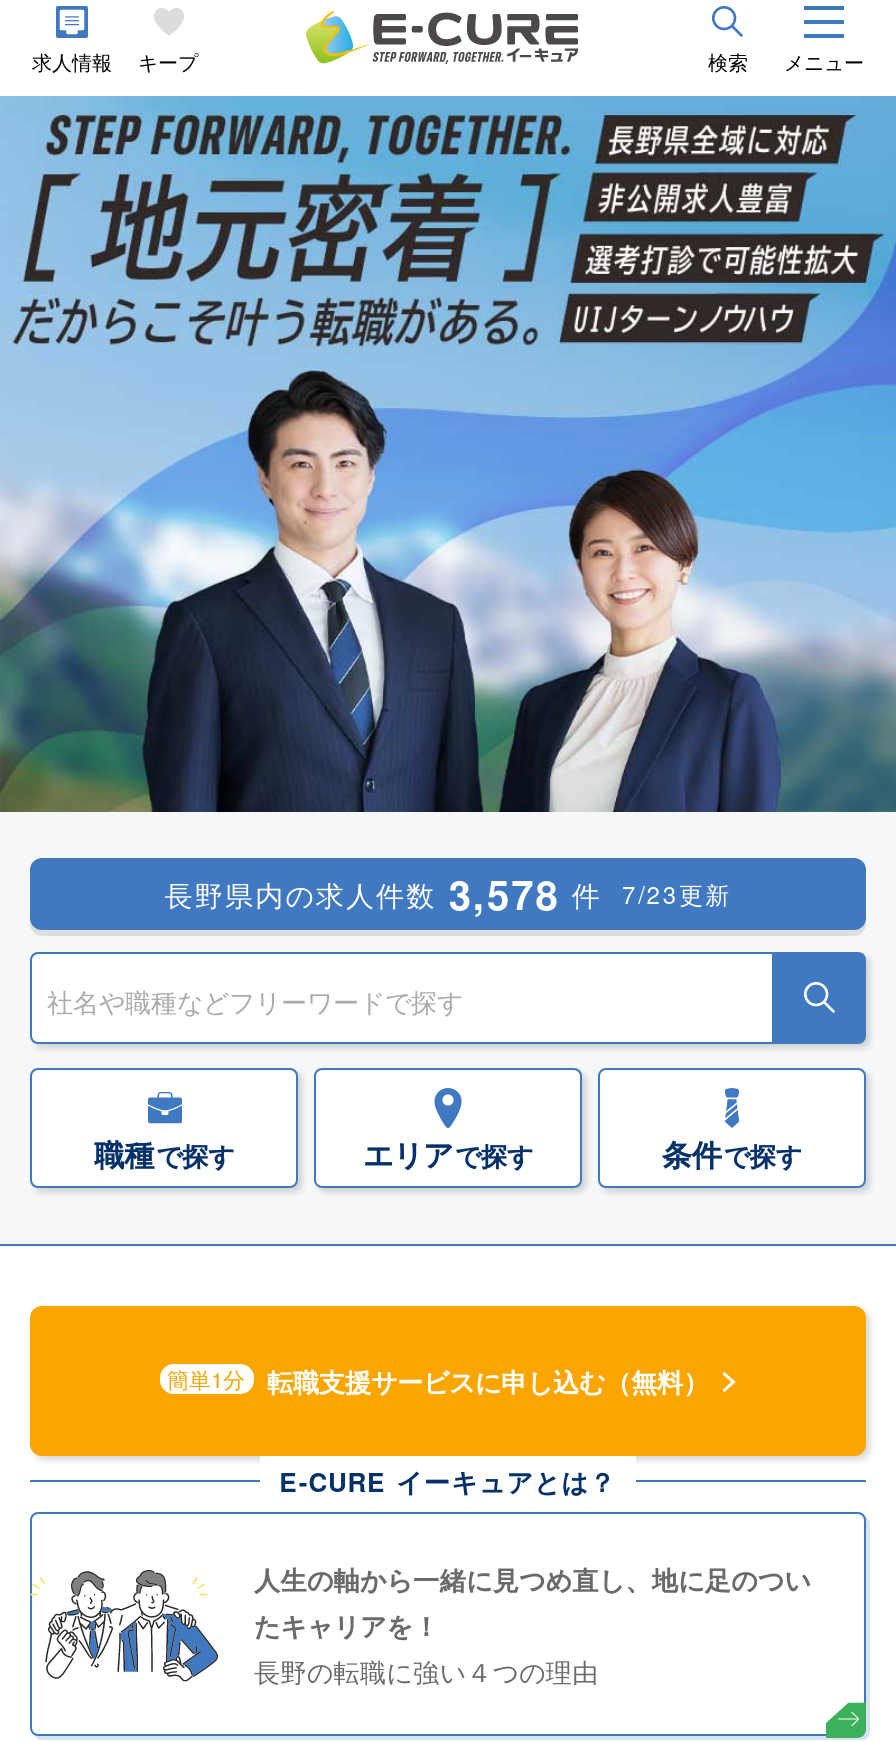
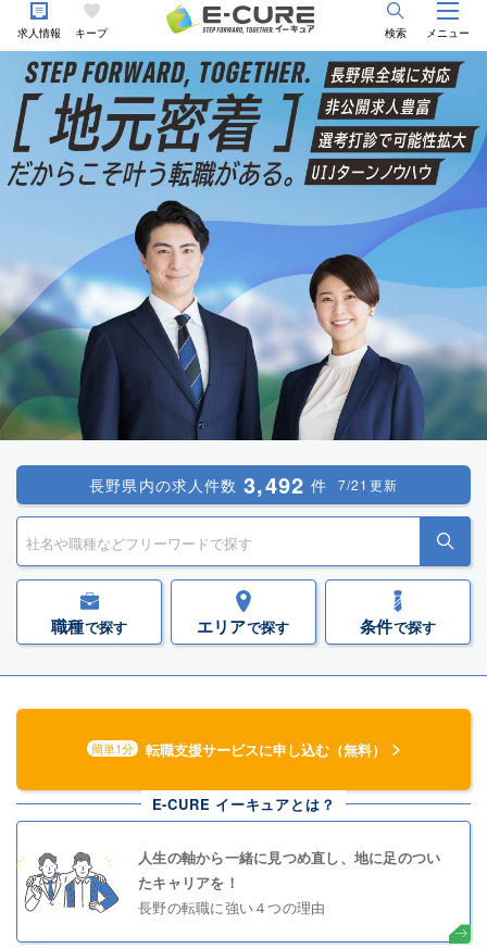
- 長野県内の求人件数 3,578 件 7/23更新
+ 長野県内の求人件数 3,492 件 7/21更新
